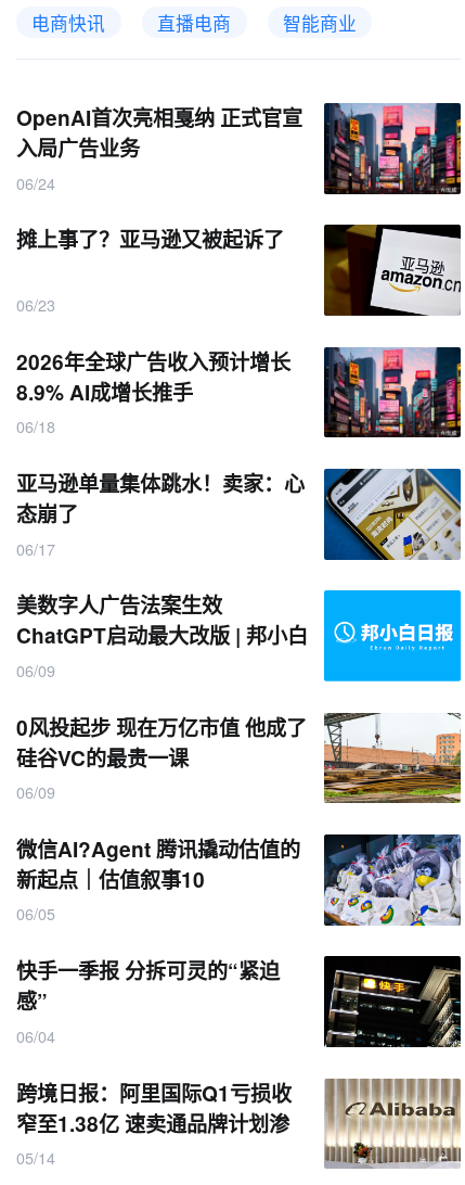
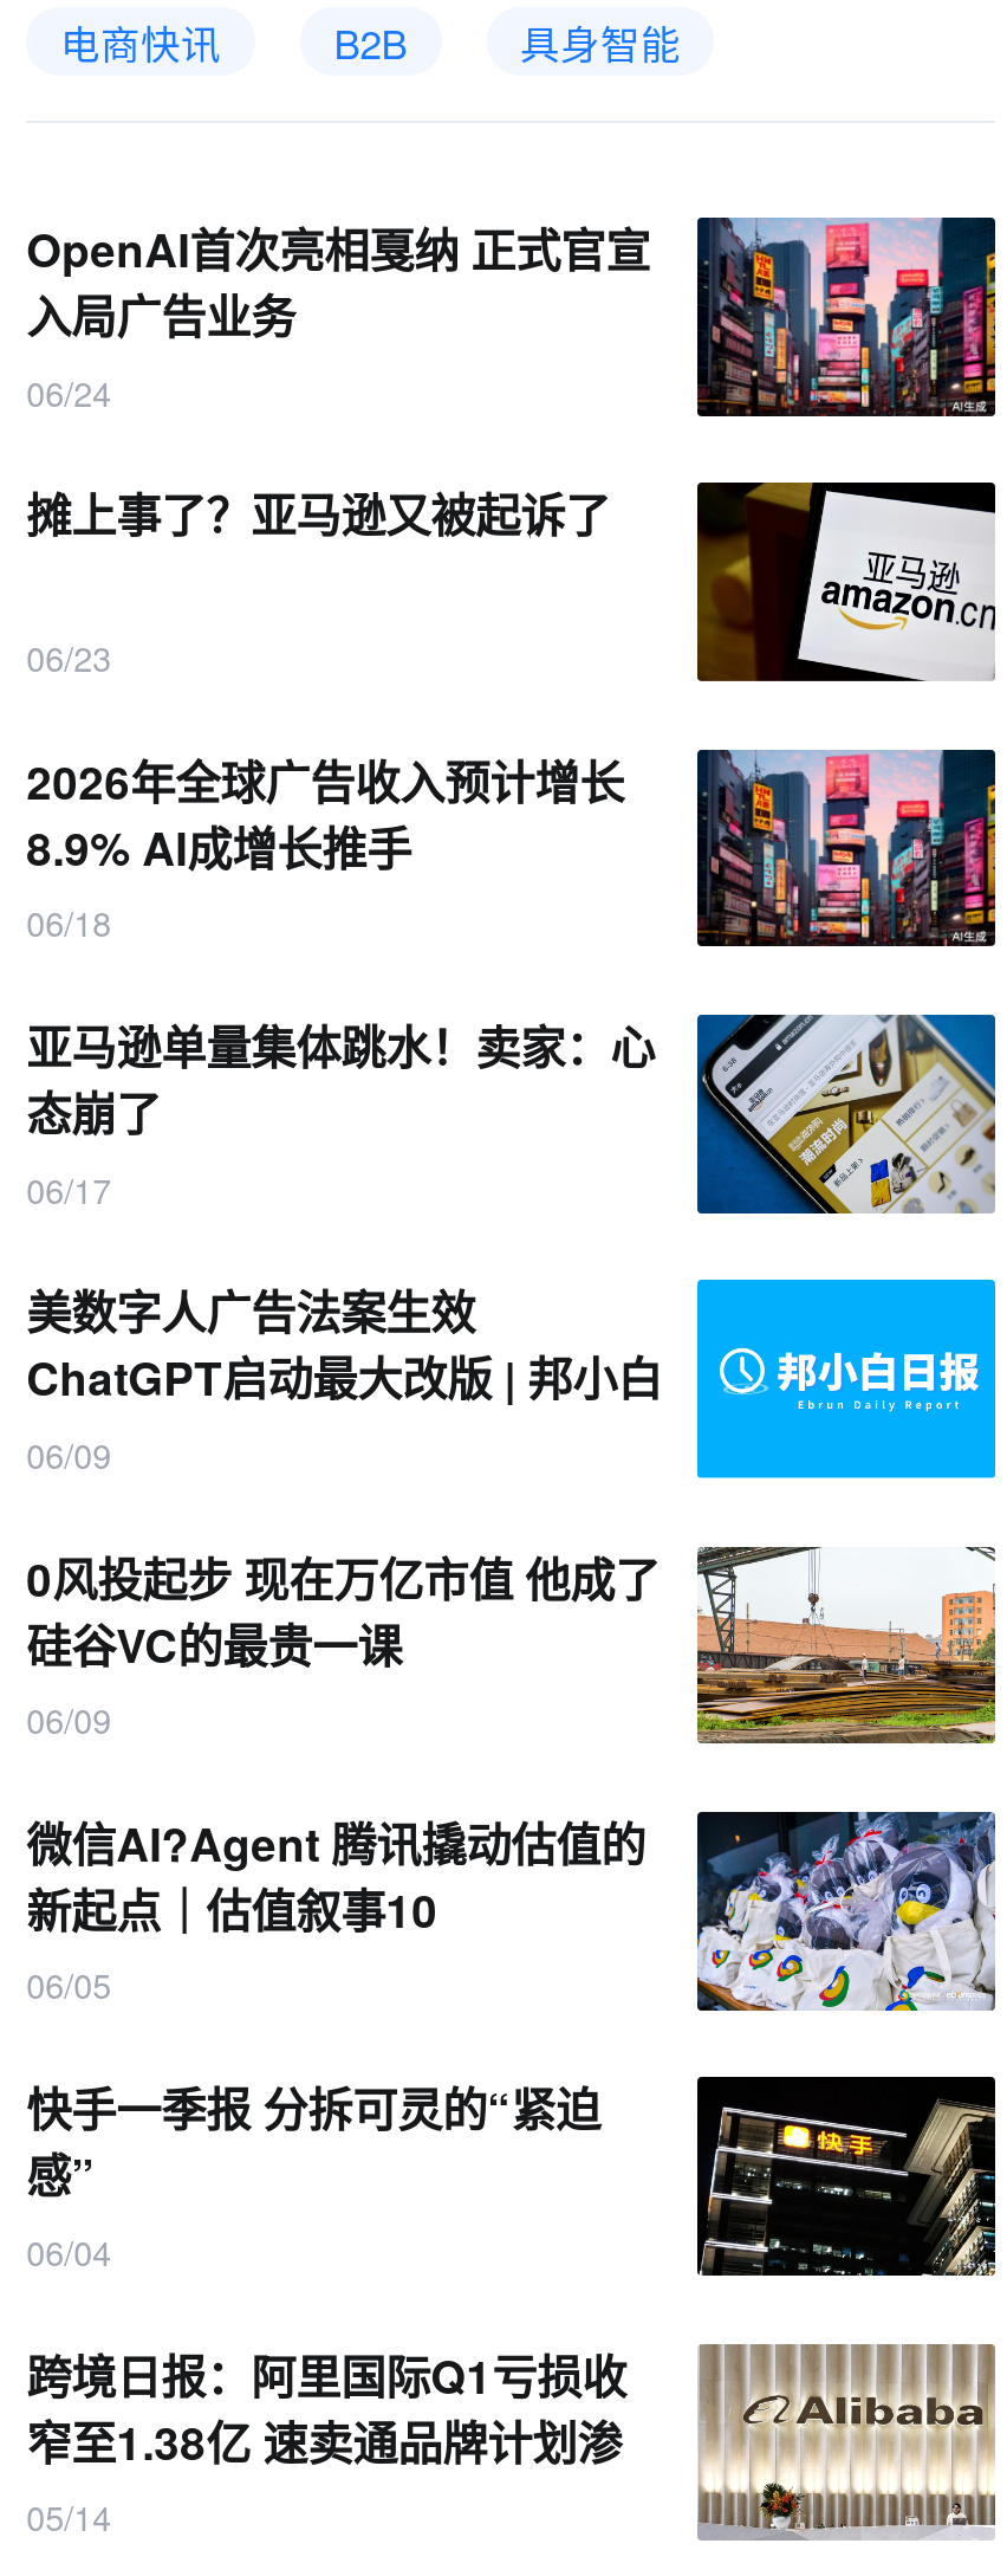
- 直播电商
- 智能商业
+ B2B
+ 具身智能
